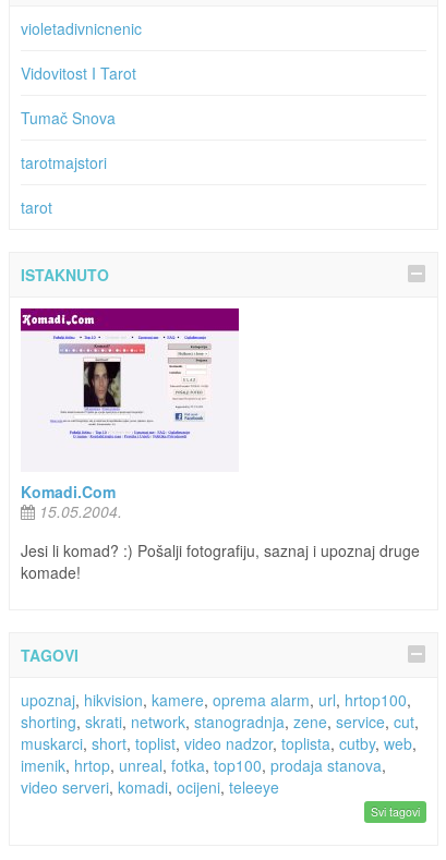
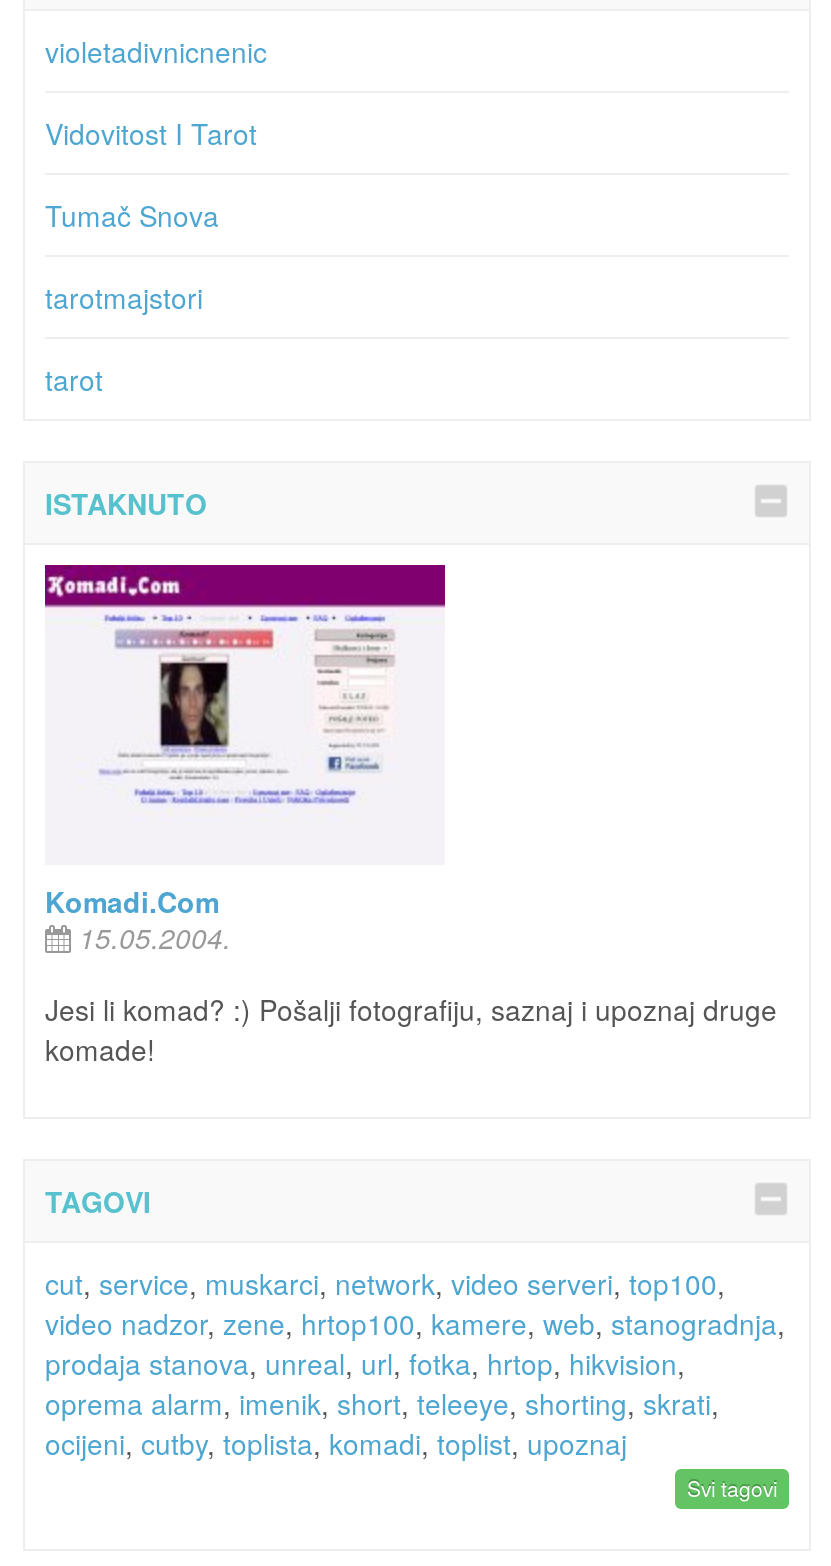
- upoznaj, hikvision, kamere, oprema alarm, url, hrtop100,
- shorting, skrati, network, stanogradnja, zene, service, cut,
- muskarci, short, toplist, video nadzor, toplista, cutby, web,
- imenik, hrtop, unreal, fotka, top100, prodaja stanova,
- video serveri, komadi, ocijeni, teleeye
+ cut, service, muskarci, network, video serveri, top100,
+ video nadzor, zene, hrtop100, kamere, web, stanogradnja,
+ prodaja stanova, unreal, url, fotka, hrtop, hikvision,
+ oprema alarm, imenik, short, teleeye, shorting, skrati,
+ ocijeni, cutby, toplista, komadi, toplist, upoznaj
